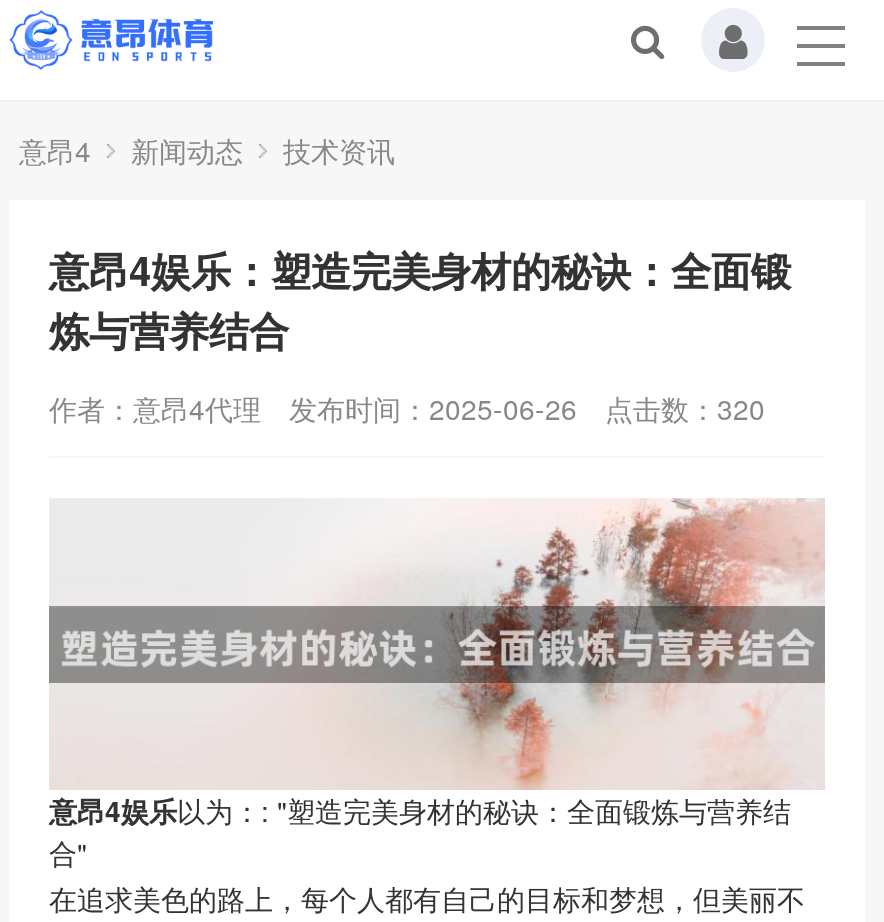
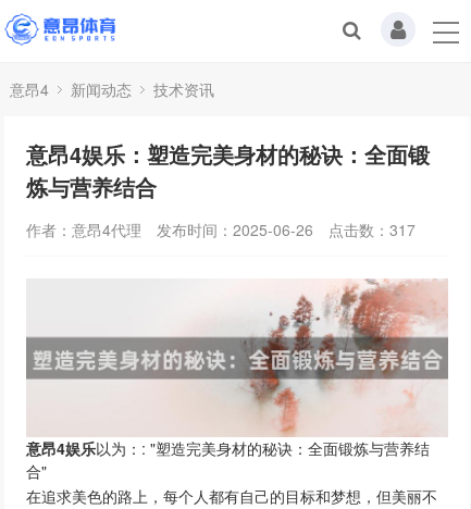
- 作者：意昂4代理 发布时间：2025-06-26 点击数：320
+ 作者：意昂4代理 发布时间：2025-06-26 点击数：317
